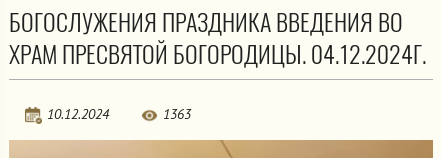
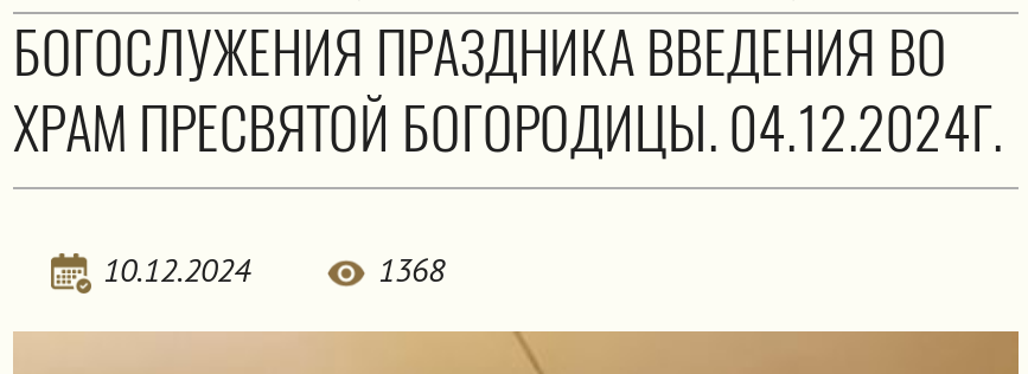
- 1363
+ 1368
